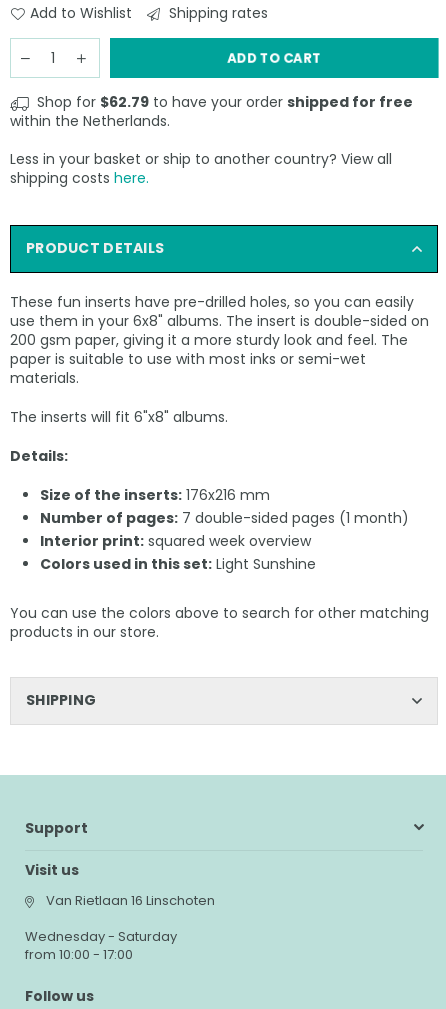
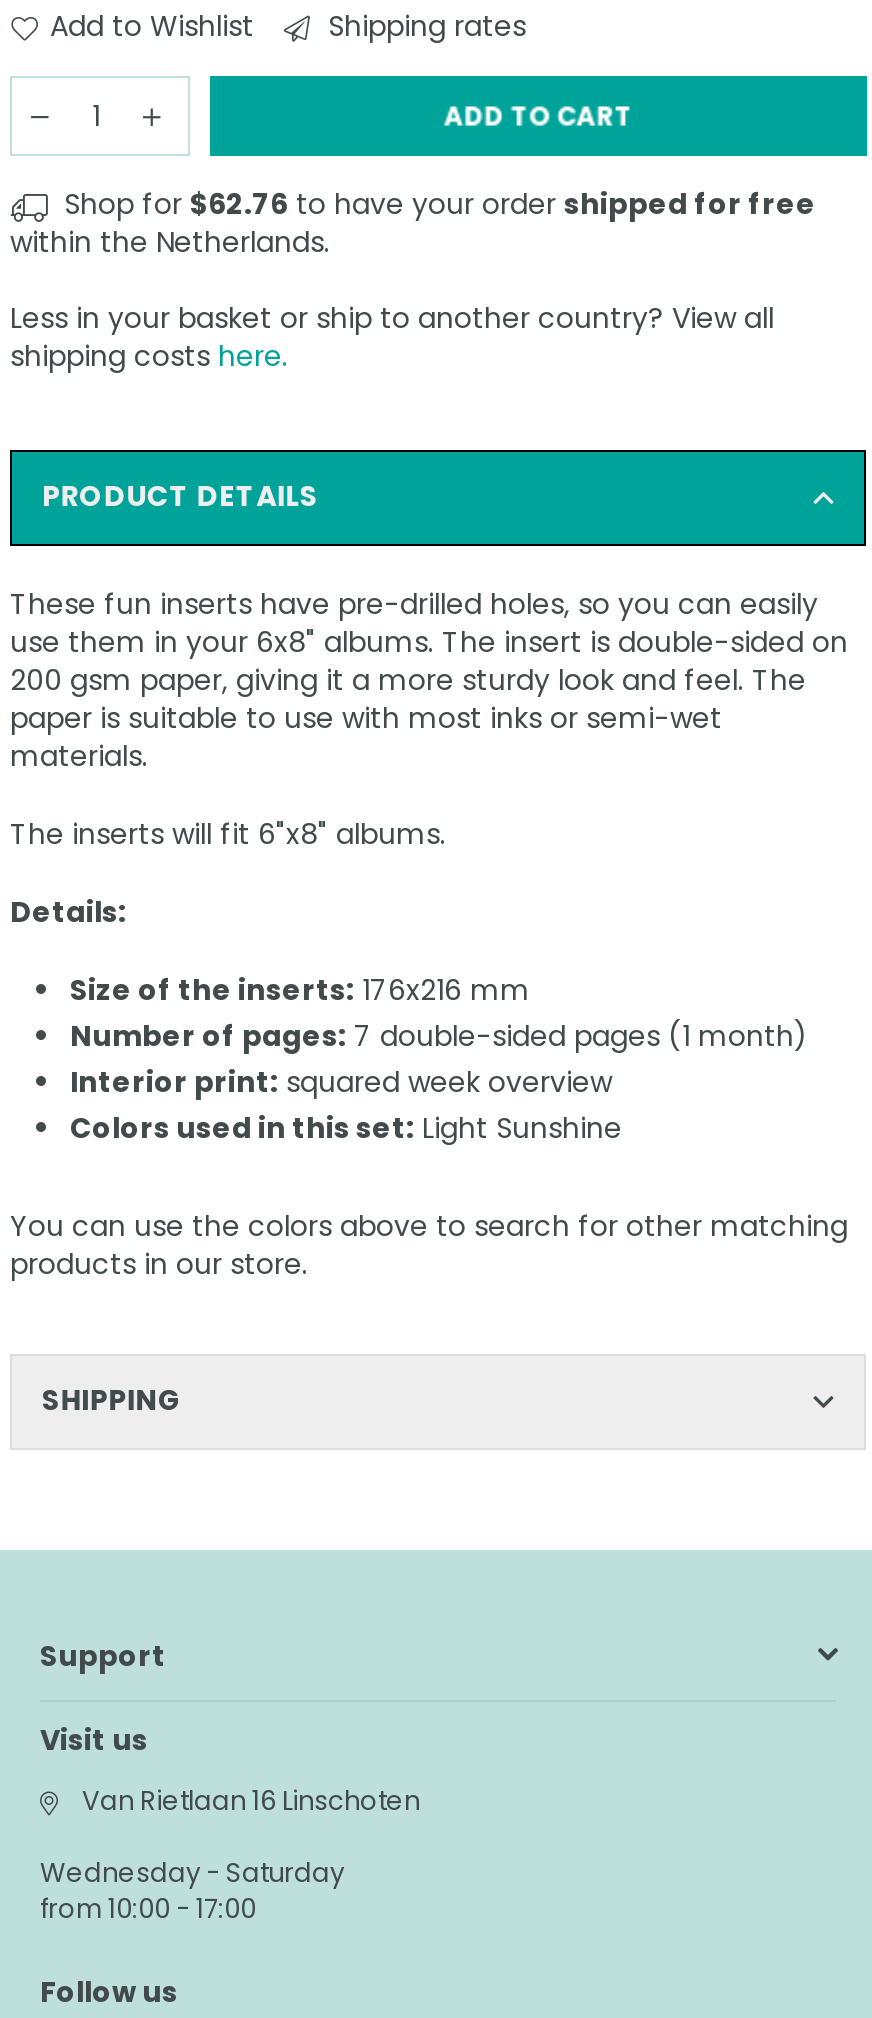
- Shop for $62.79 to have your order shipped for free
+ Shop for $62.76 to have your order shipped for free
